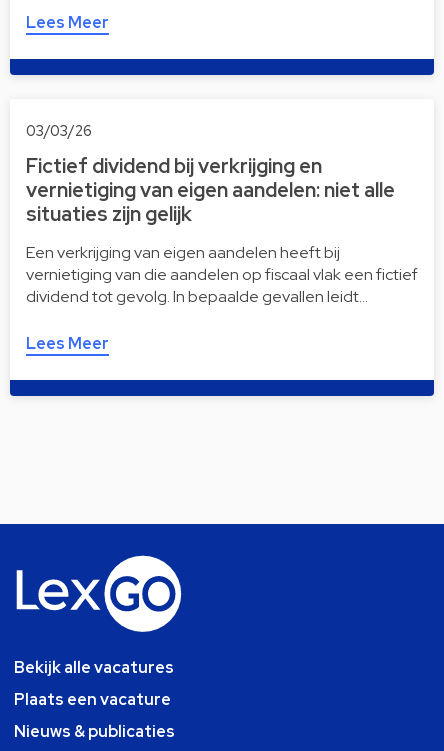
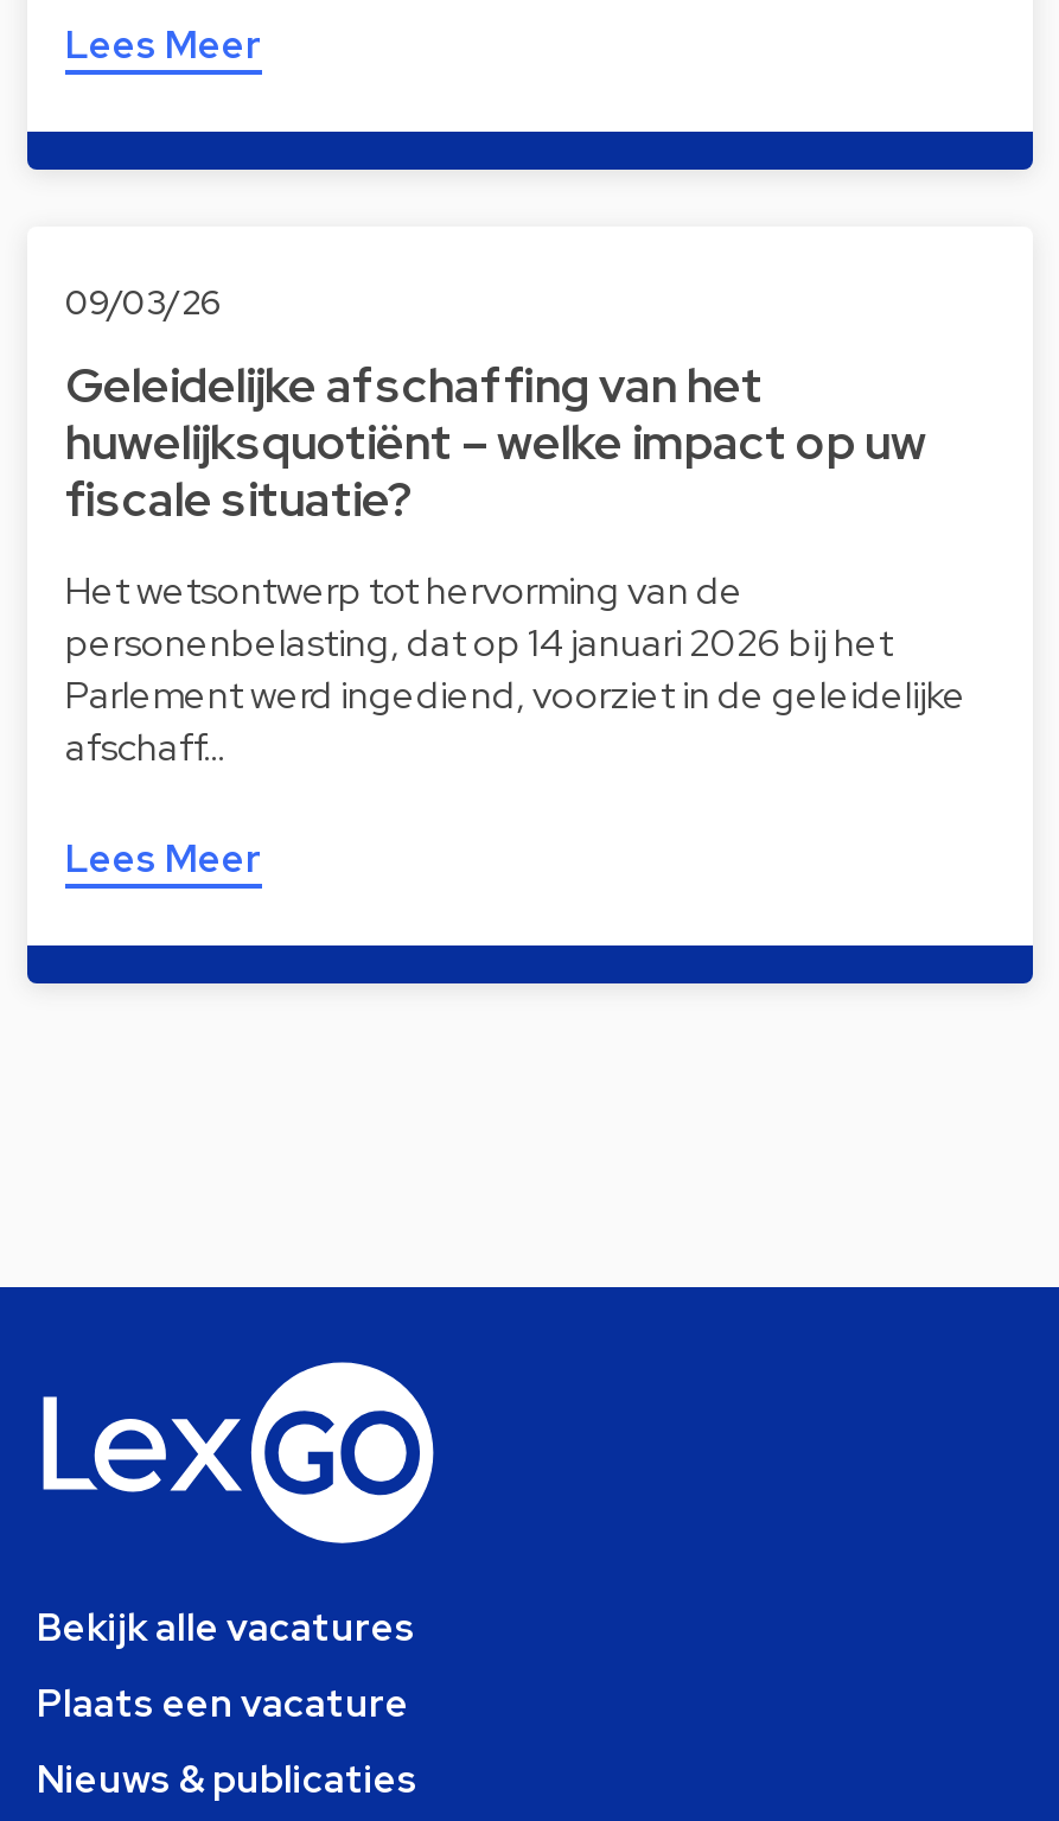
- 03/03/26
+ 09/03/26

- Fictief dividend bij verkrijging en
- vernietiging van eigen aandelen: niet alle
- situaties zijn gelijk
+ Geleidelijke afschaffing van het
+ huwelijksquotiënt – welke impact op uw
+ fiscale situatie?

- Een verkrijging van eigen aandelen heeft bij
- vernietiging van die aandelen op fiscaal vlak een fictief
- dividend tot gevolg. In bepaalde gevallen leidt…
+ Het wetsontwerp tot hervorming van de
+ personenbelasting, dat op 14 januari 2026 bij het
+ Parlement werd ingediend, voorziet in de geleidelijke
+ afschaff…
